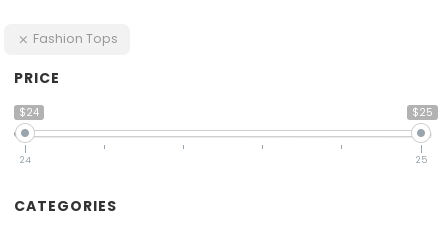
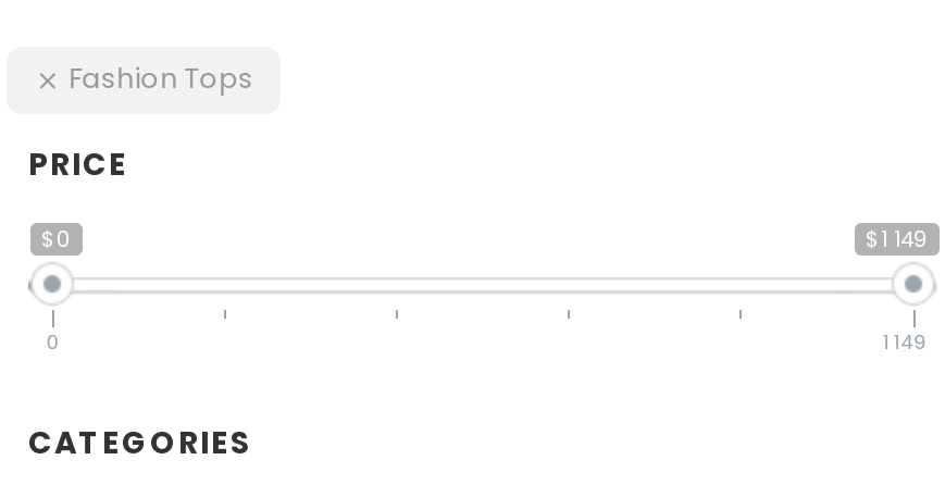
- $24
- $25
+ $0
+ $1 149

- 24
- 25
+ 0
+ 1 149
